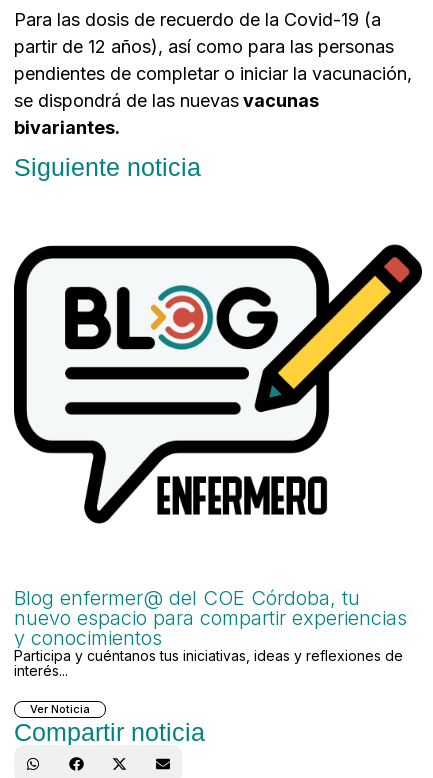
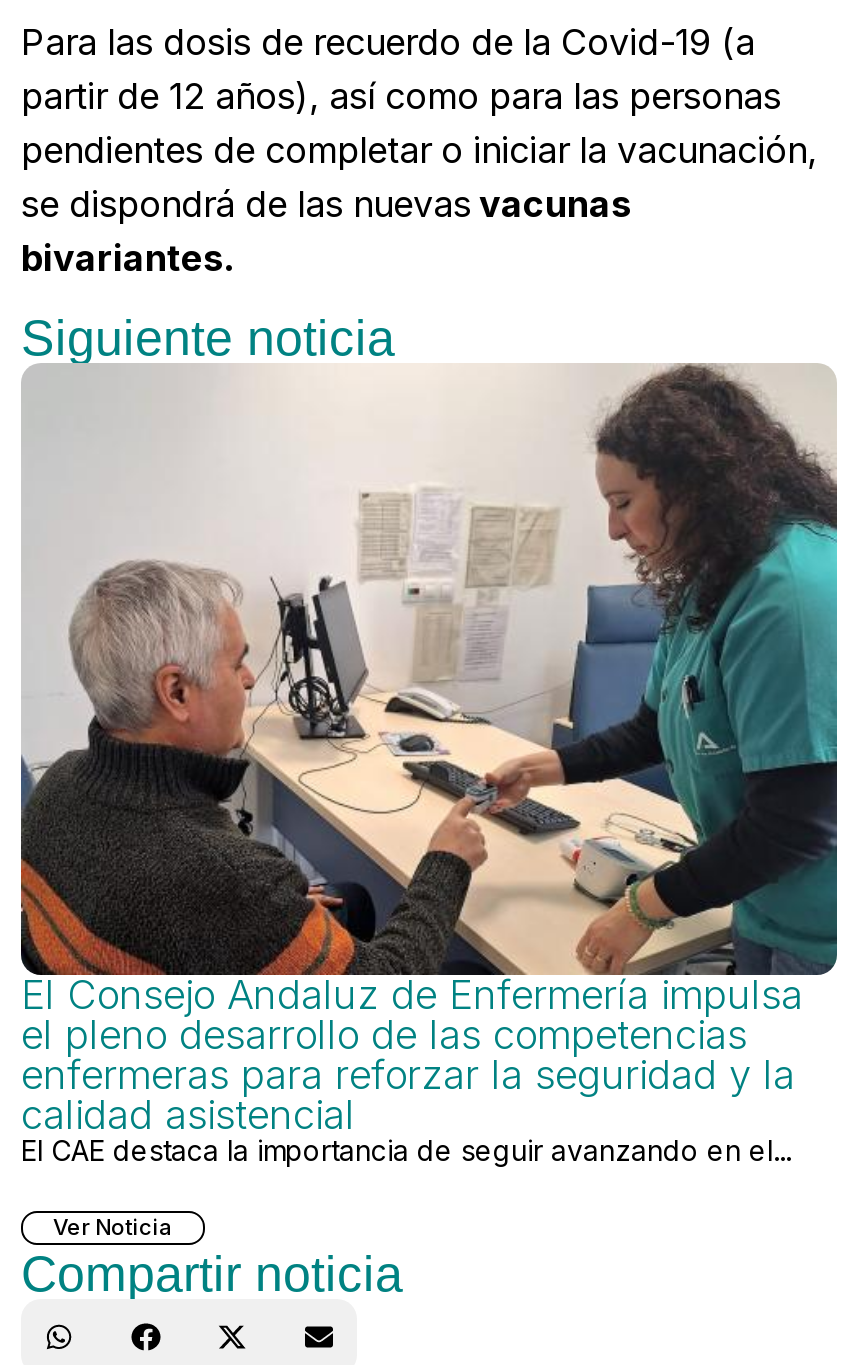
- [image]
+ [image]

- Blog enfermer@ del COE Córdoba, tu
- nuevo espacio para compartir experiencias
- y conocimientos
- Participa y cuéntanos tus iniciativas, ideas y reflexiones de
- interés...
+ El Consejo Andaluz de Enfermería impulsa
+ el pleno desarrollo de las competencias
+ enfermeras para reforzar la seguridad y la
+ calidad asistencial
+ El CAE destaca la importancia de seguir avanzando en el...
